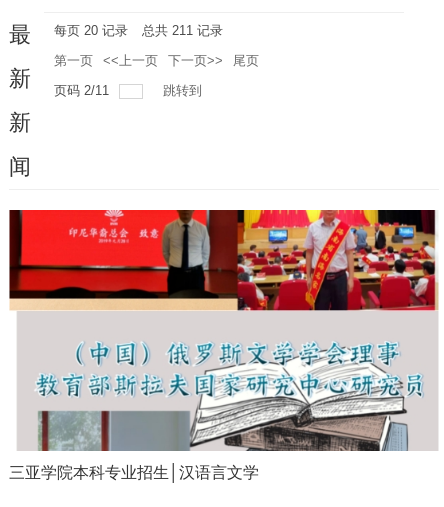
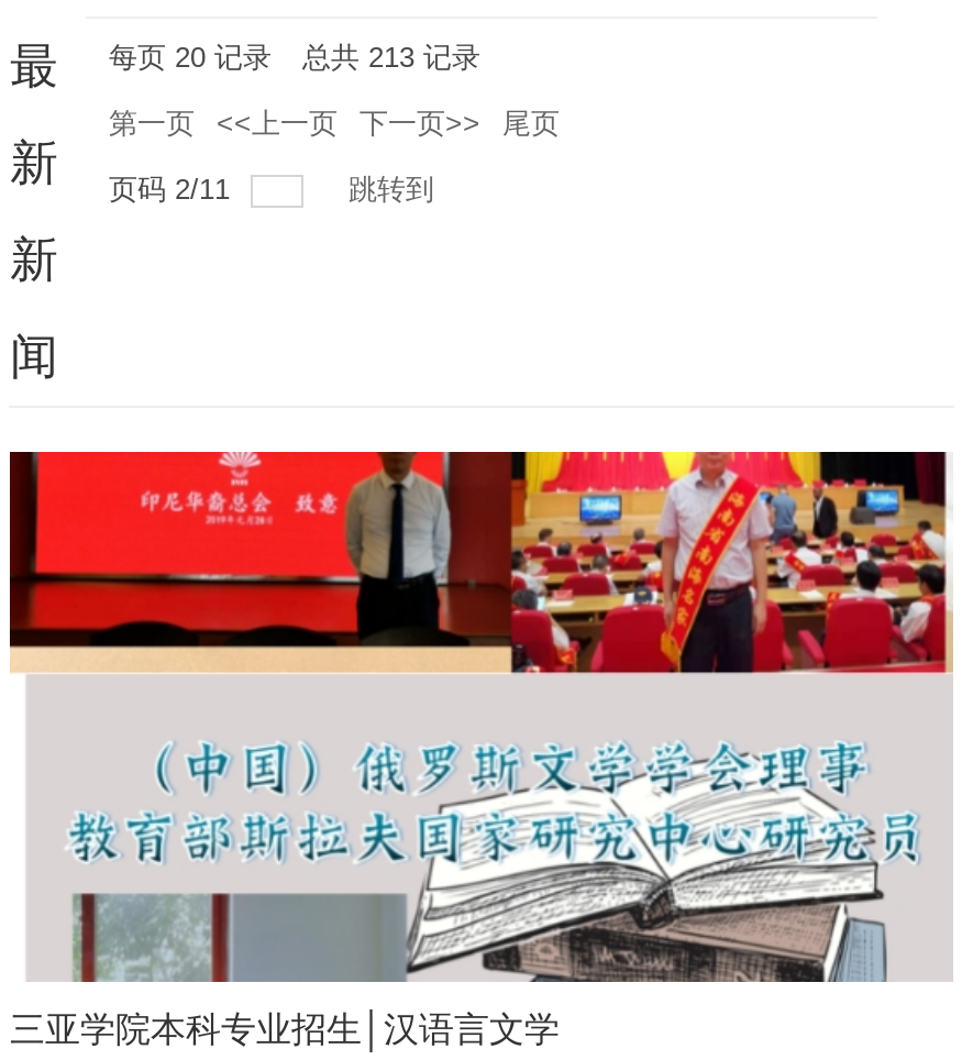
- 最 每页20记录 总共211记录
+ 最 每页20记录 总共213记录
